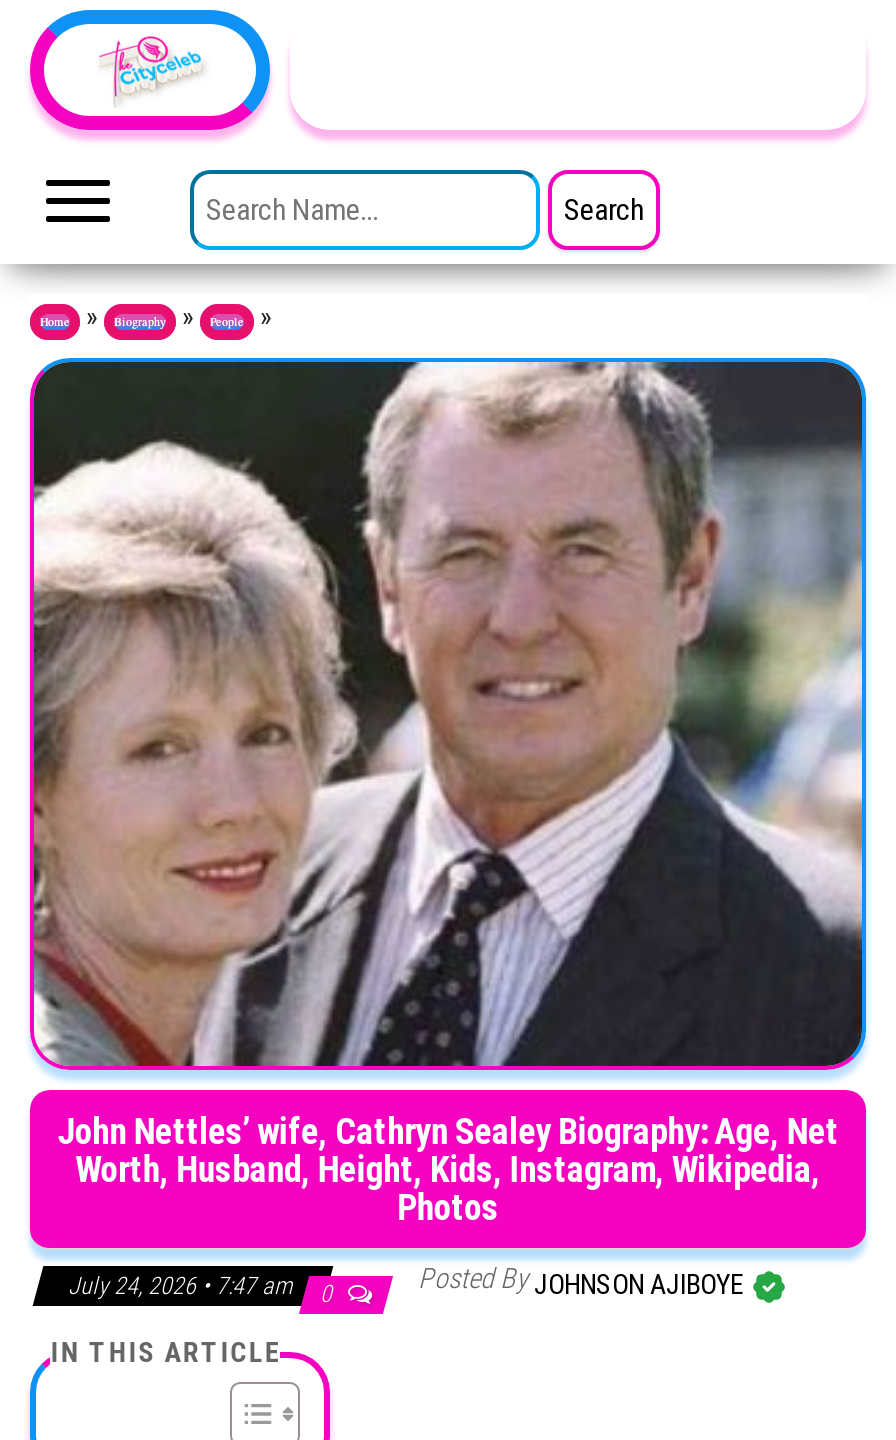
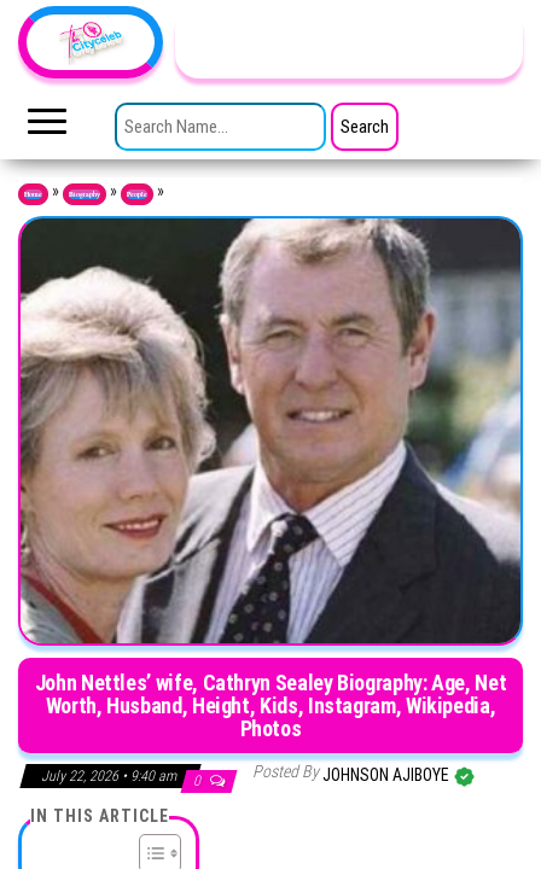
- July 24, 2026 • 7:47 am 0
+ July 22, 2026 • 9:40 am 0
